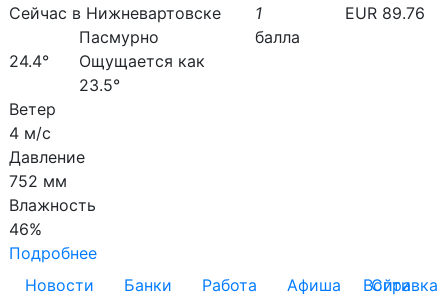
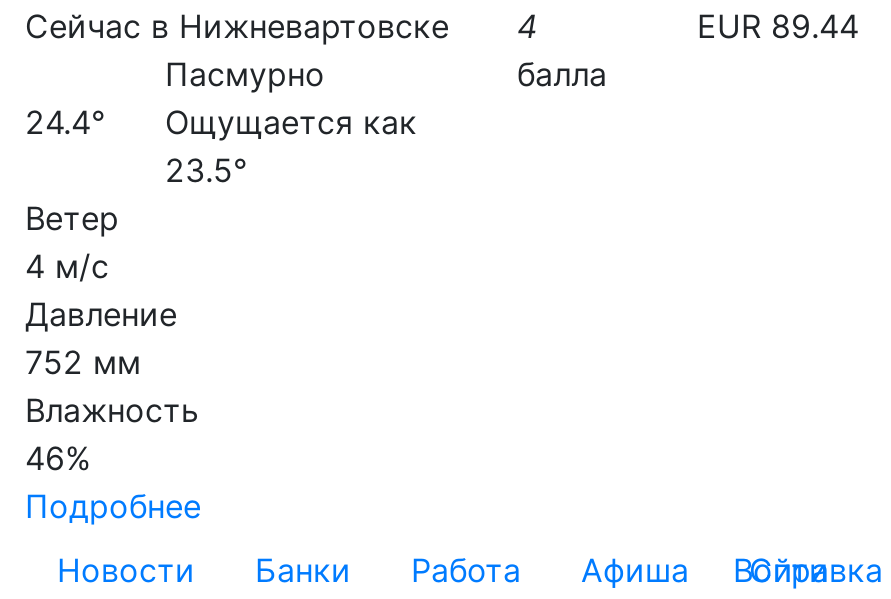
- Сейчас в Нижневартовске 1
+ Сейчас в Нижневартовске 4

- EUR 89.76
+ EUR 89.44
